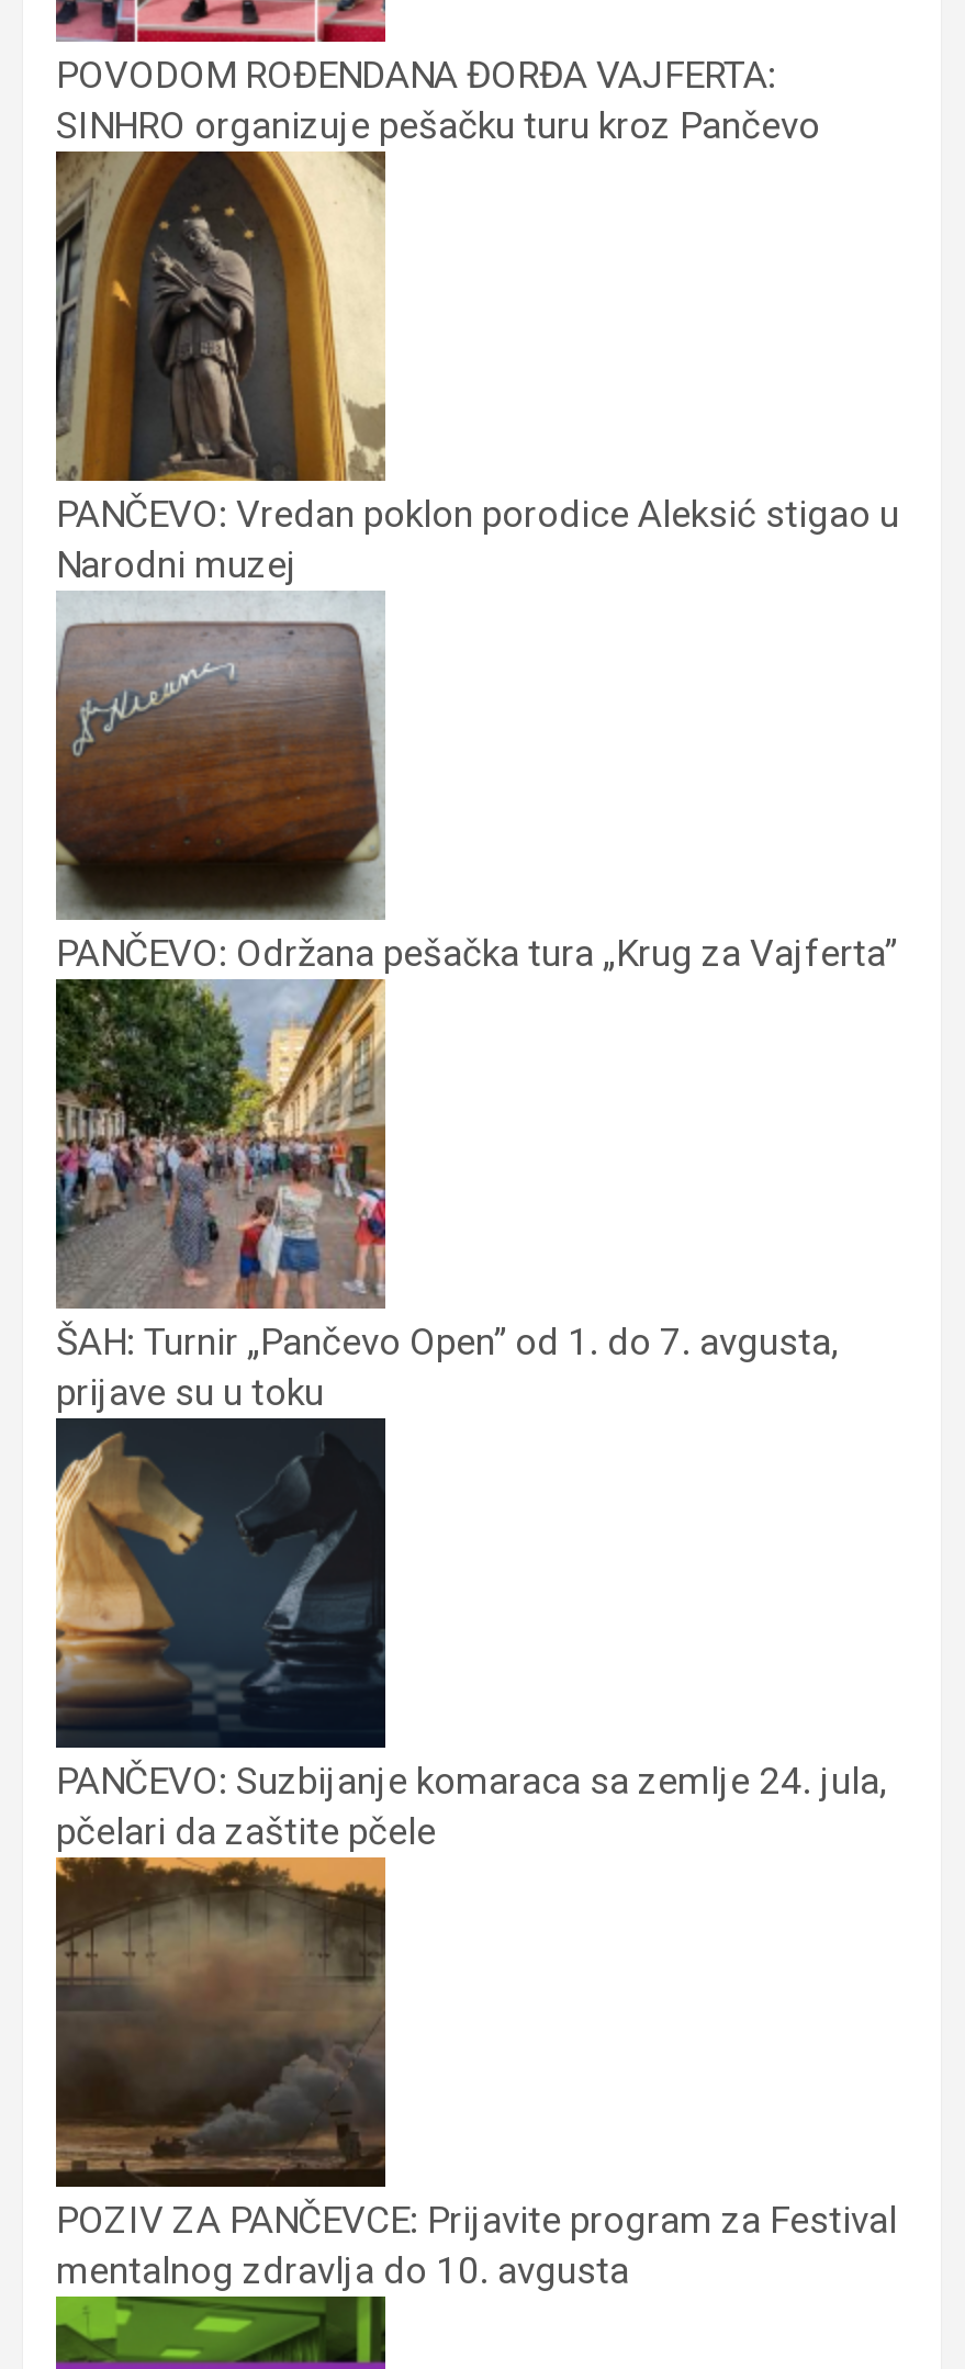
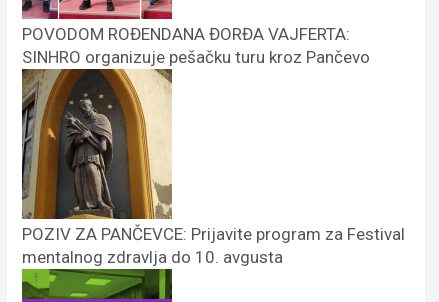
- PANČEVO: Vredan poklon porodice Aleksić stigao u
- Narodni muzej

- [image]
- PANČEVO: Održana pešačka tura „Krug za Vajferta”

- [image]
- ŠAH: Turnir „Pančevo Open” od 1. do 7. avgusta,
- prijave su u toku

- [image]
- PANČEVO: Suzbijanje komaraca sa zemlje 24. jula,
- pčelari da zaštite pčele

- [image]
